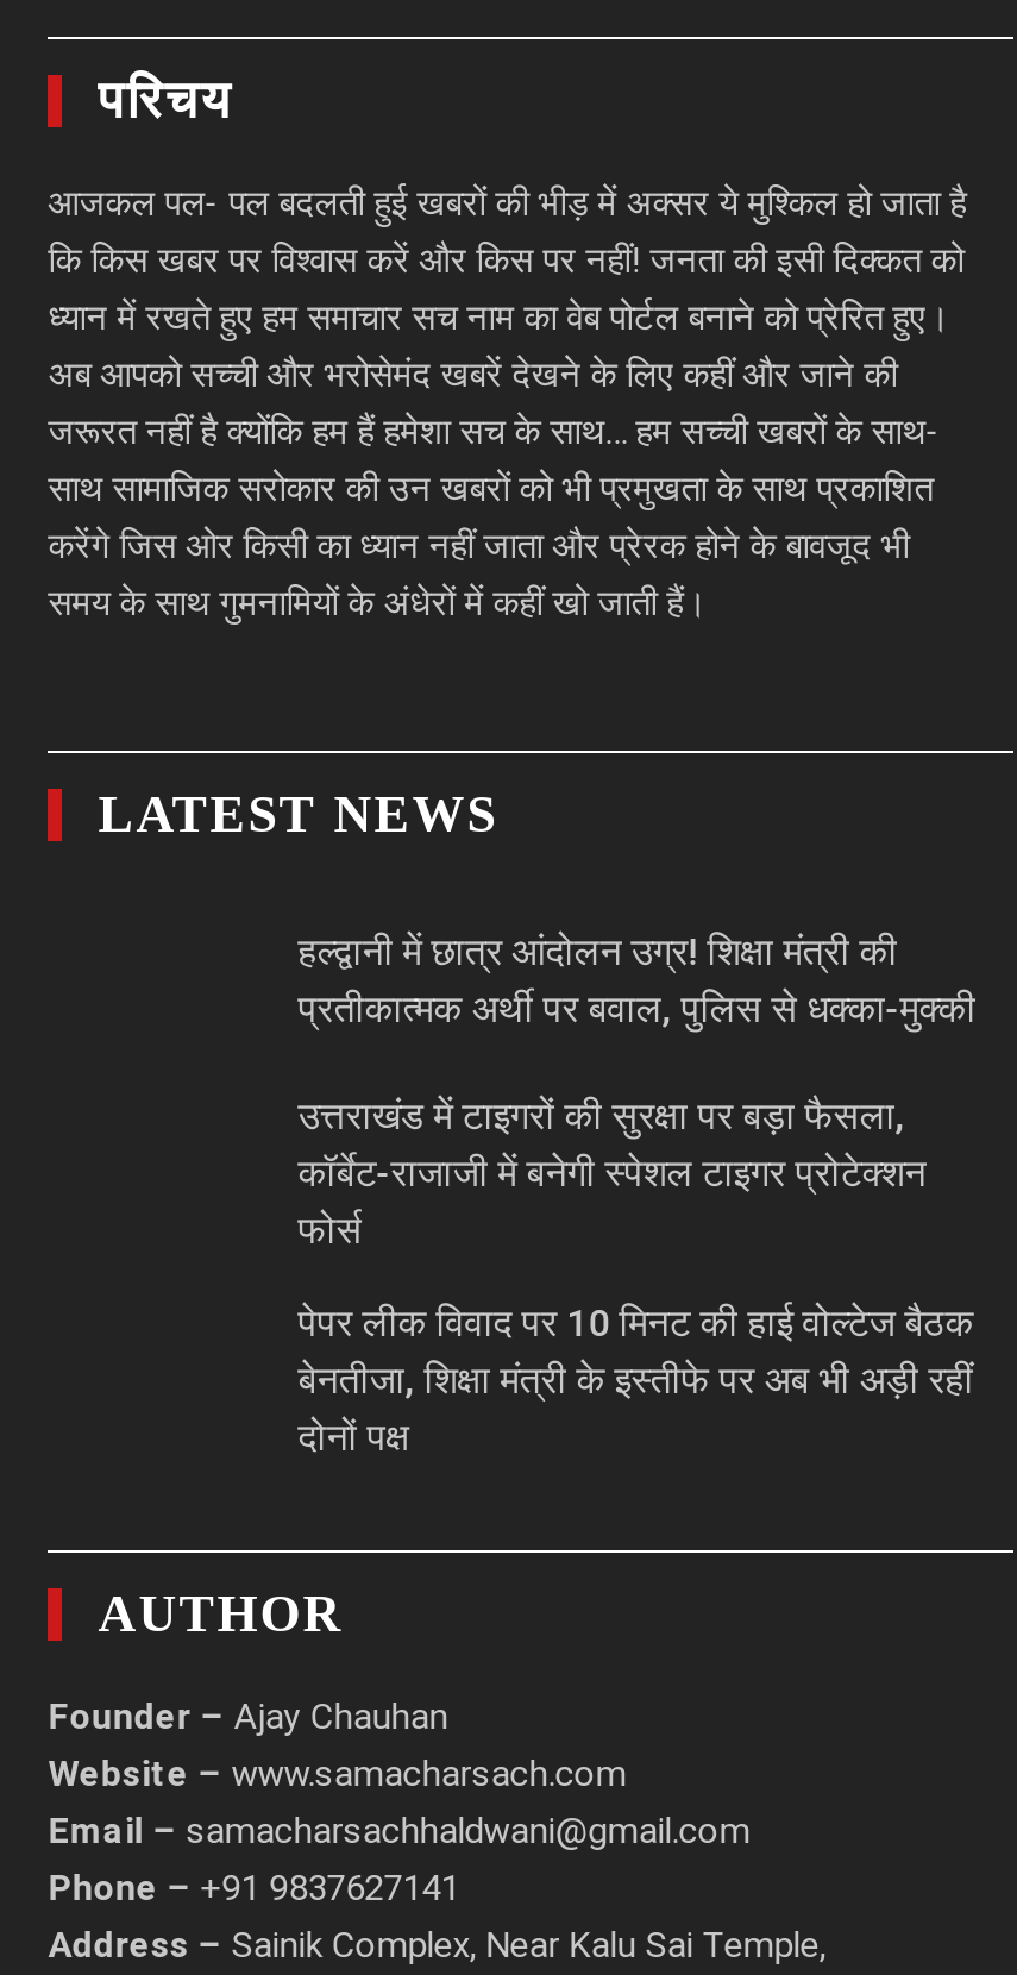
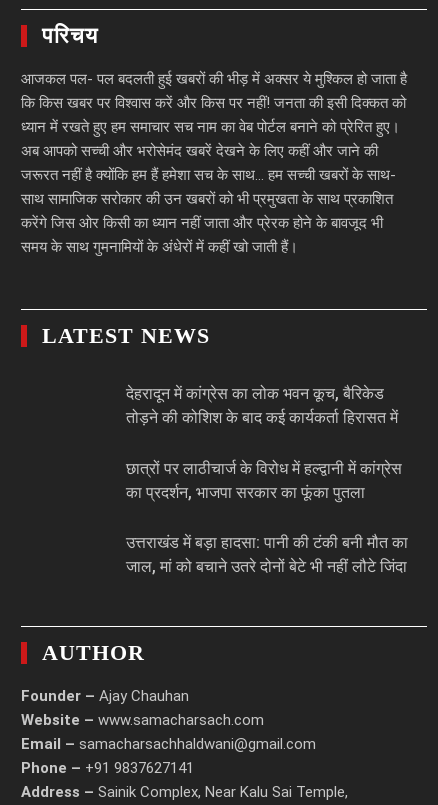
- हल्द्वानी में छात्र आंदोलन उग्र! शिक्षा मंत्री की
- प्रतीकात्मक अर्थी पर बवाल, पुलिस से धक्का-मुक्की
+ देहरादून में कांग्रेस का लोक भवन कूच, बैरिकेड
+ तोड़ने की कोशिश के बाद कई कार्यकर्ता हिरासत में

- उत्तराखंड में टाइगरों की सुरक्षा पर बड़ा फैसला,
- कॉर्बेट-राजाजी में बनेगी स्पेशल टाइगर प्रोटेक्शन
- फोर्स
+ छात्रों पर लाठीचार्ज के विरोध में हल्द्वानी में कांग्रेस
+ का प्रदर्शन, भाजपा सरकार का फूंका पुतला

- पेपर लीक विवाद पर 10 मिनट की हाई वोल्टेज बैठक
- बेनतीजा, शिक्षा मंत्री के इस्तीफे पर अब भी अड़ी रहीं
- दोनों पक्ष
+ उत्तराखंड में बड़ा हादसा: पानी की टंकी बनी मौत का
+ जाल, मां को बचाने उतरे दोनों बेटे भी नहीं लौटे जिंदा
